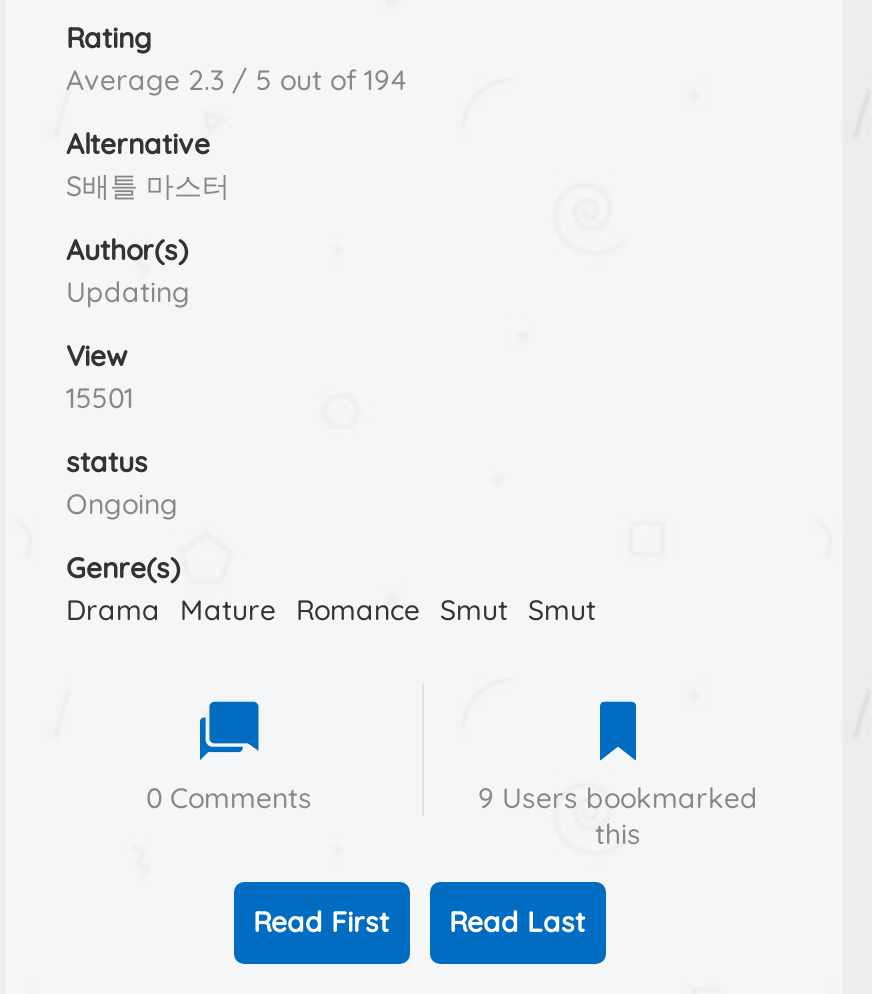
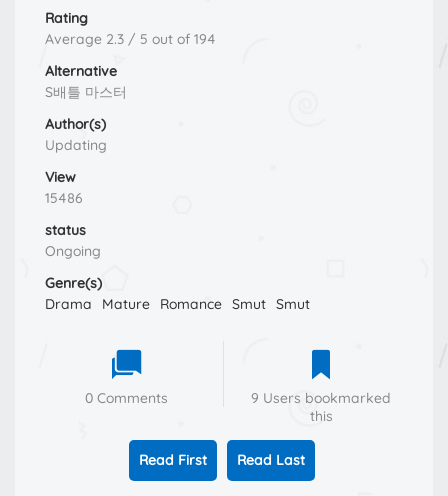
- 15501
+ 15486
